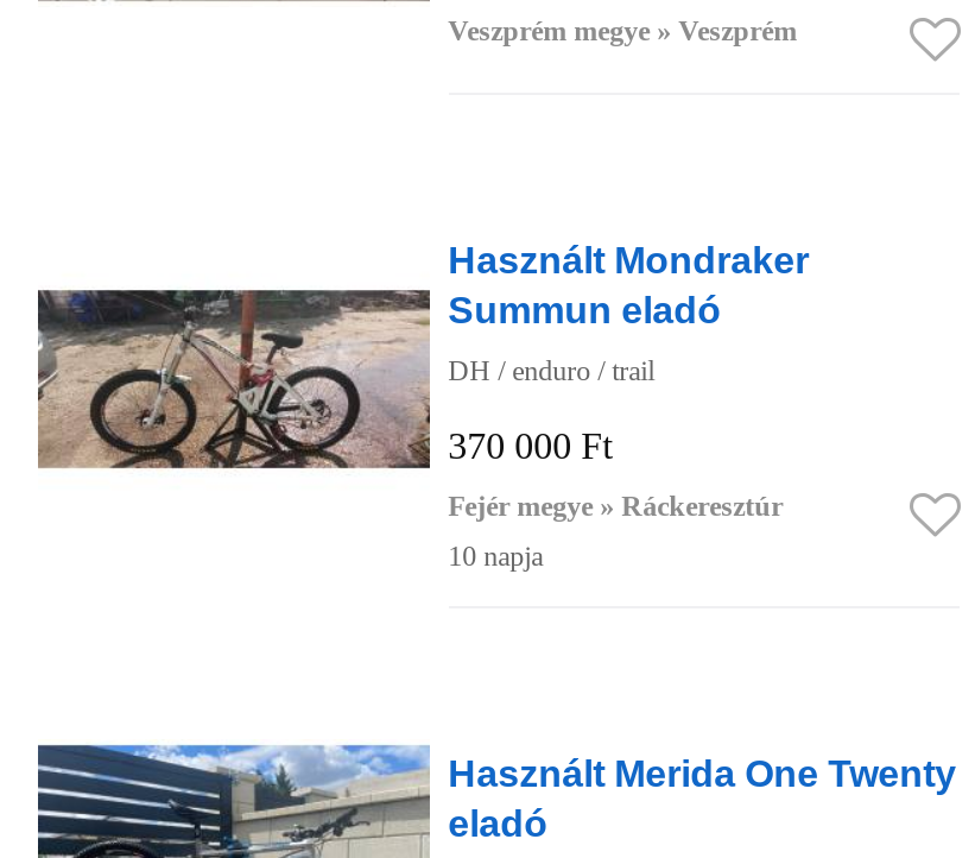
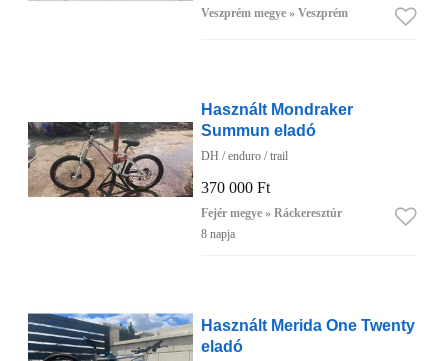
- 10 napja
+ 8 napja
